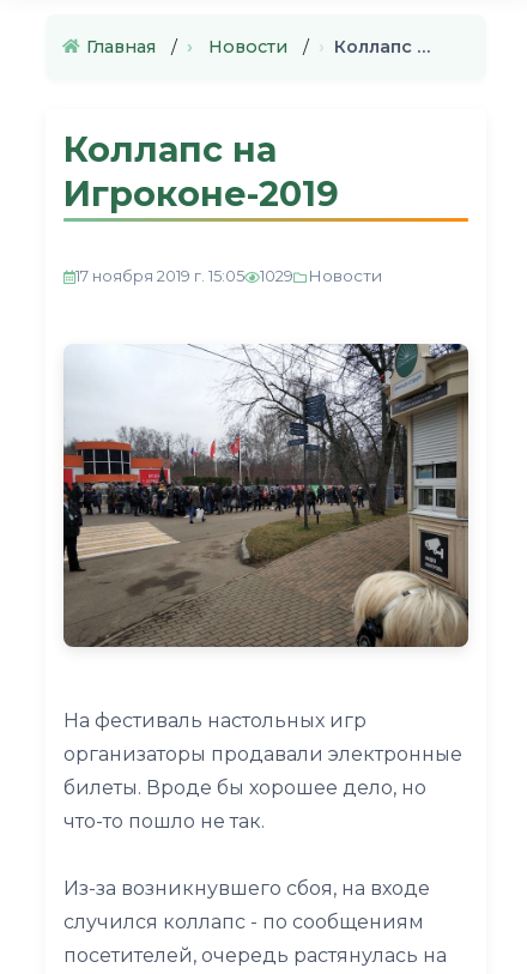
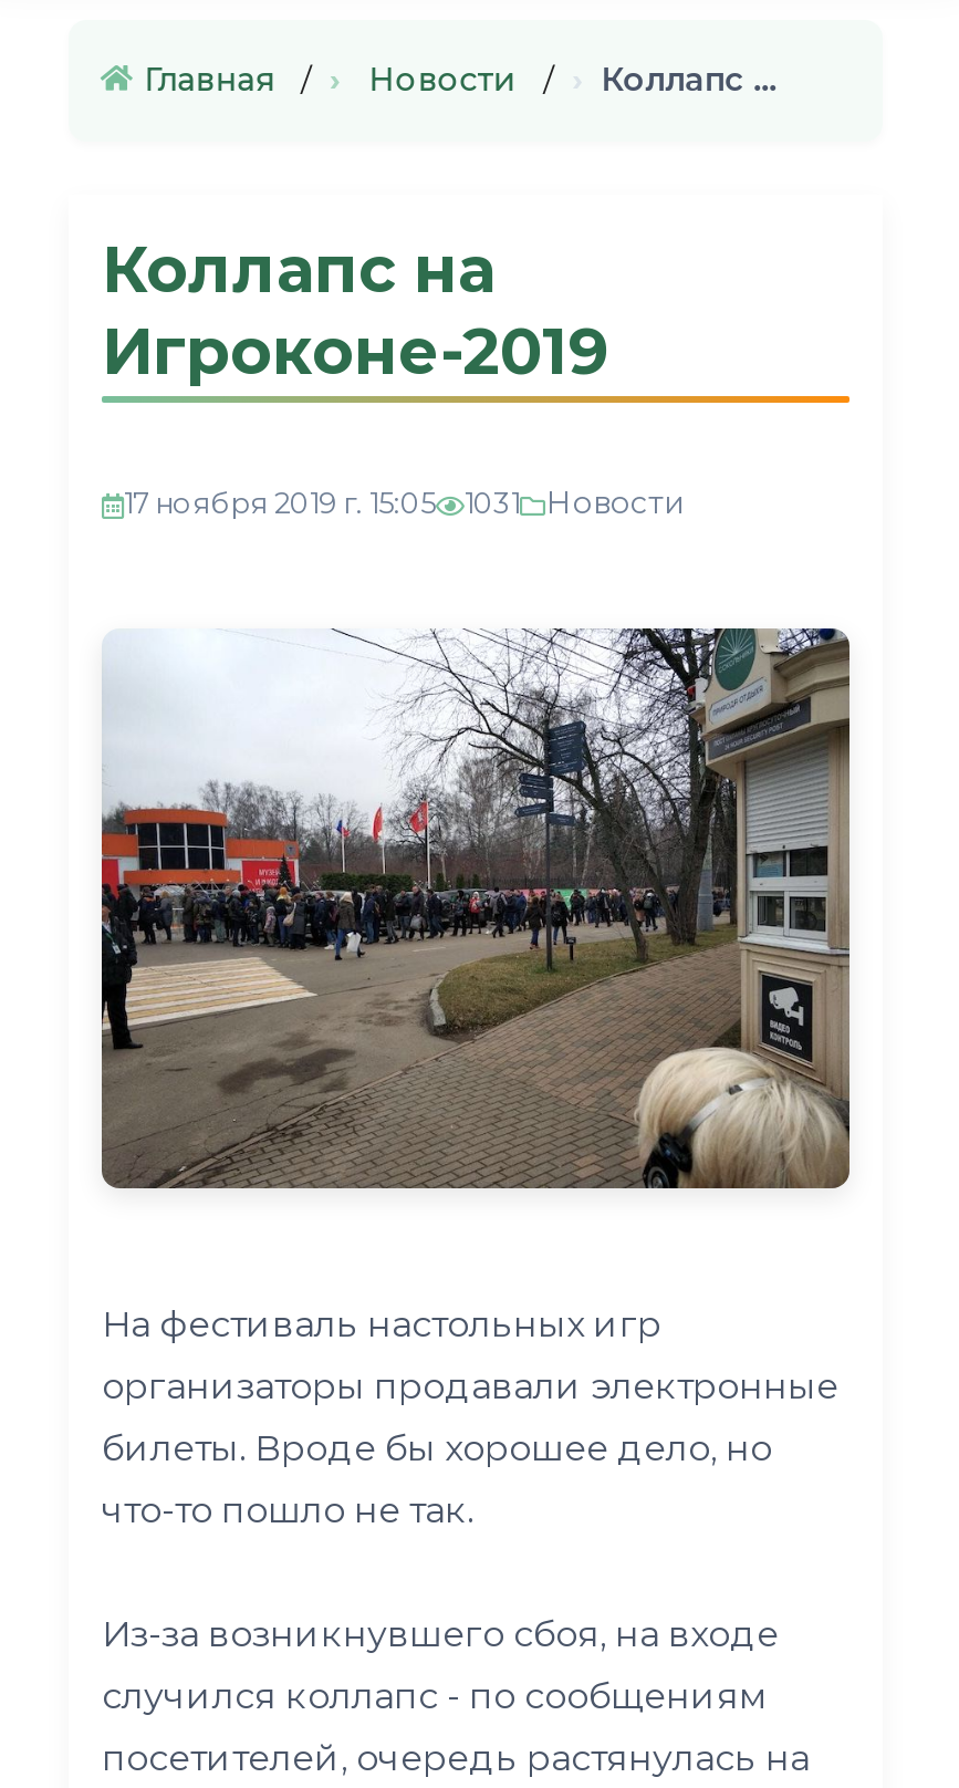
- 17 ноября 2019 г. 15:05 1029 Новости
+ 17 ноября 2019 г. 15:05 1031 Новости
